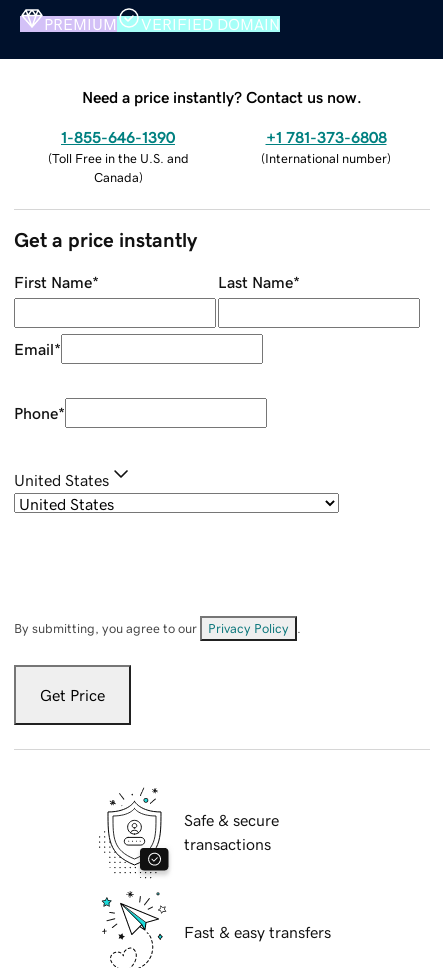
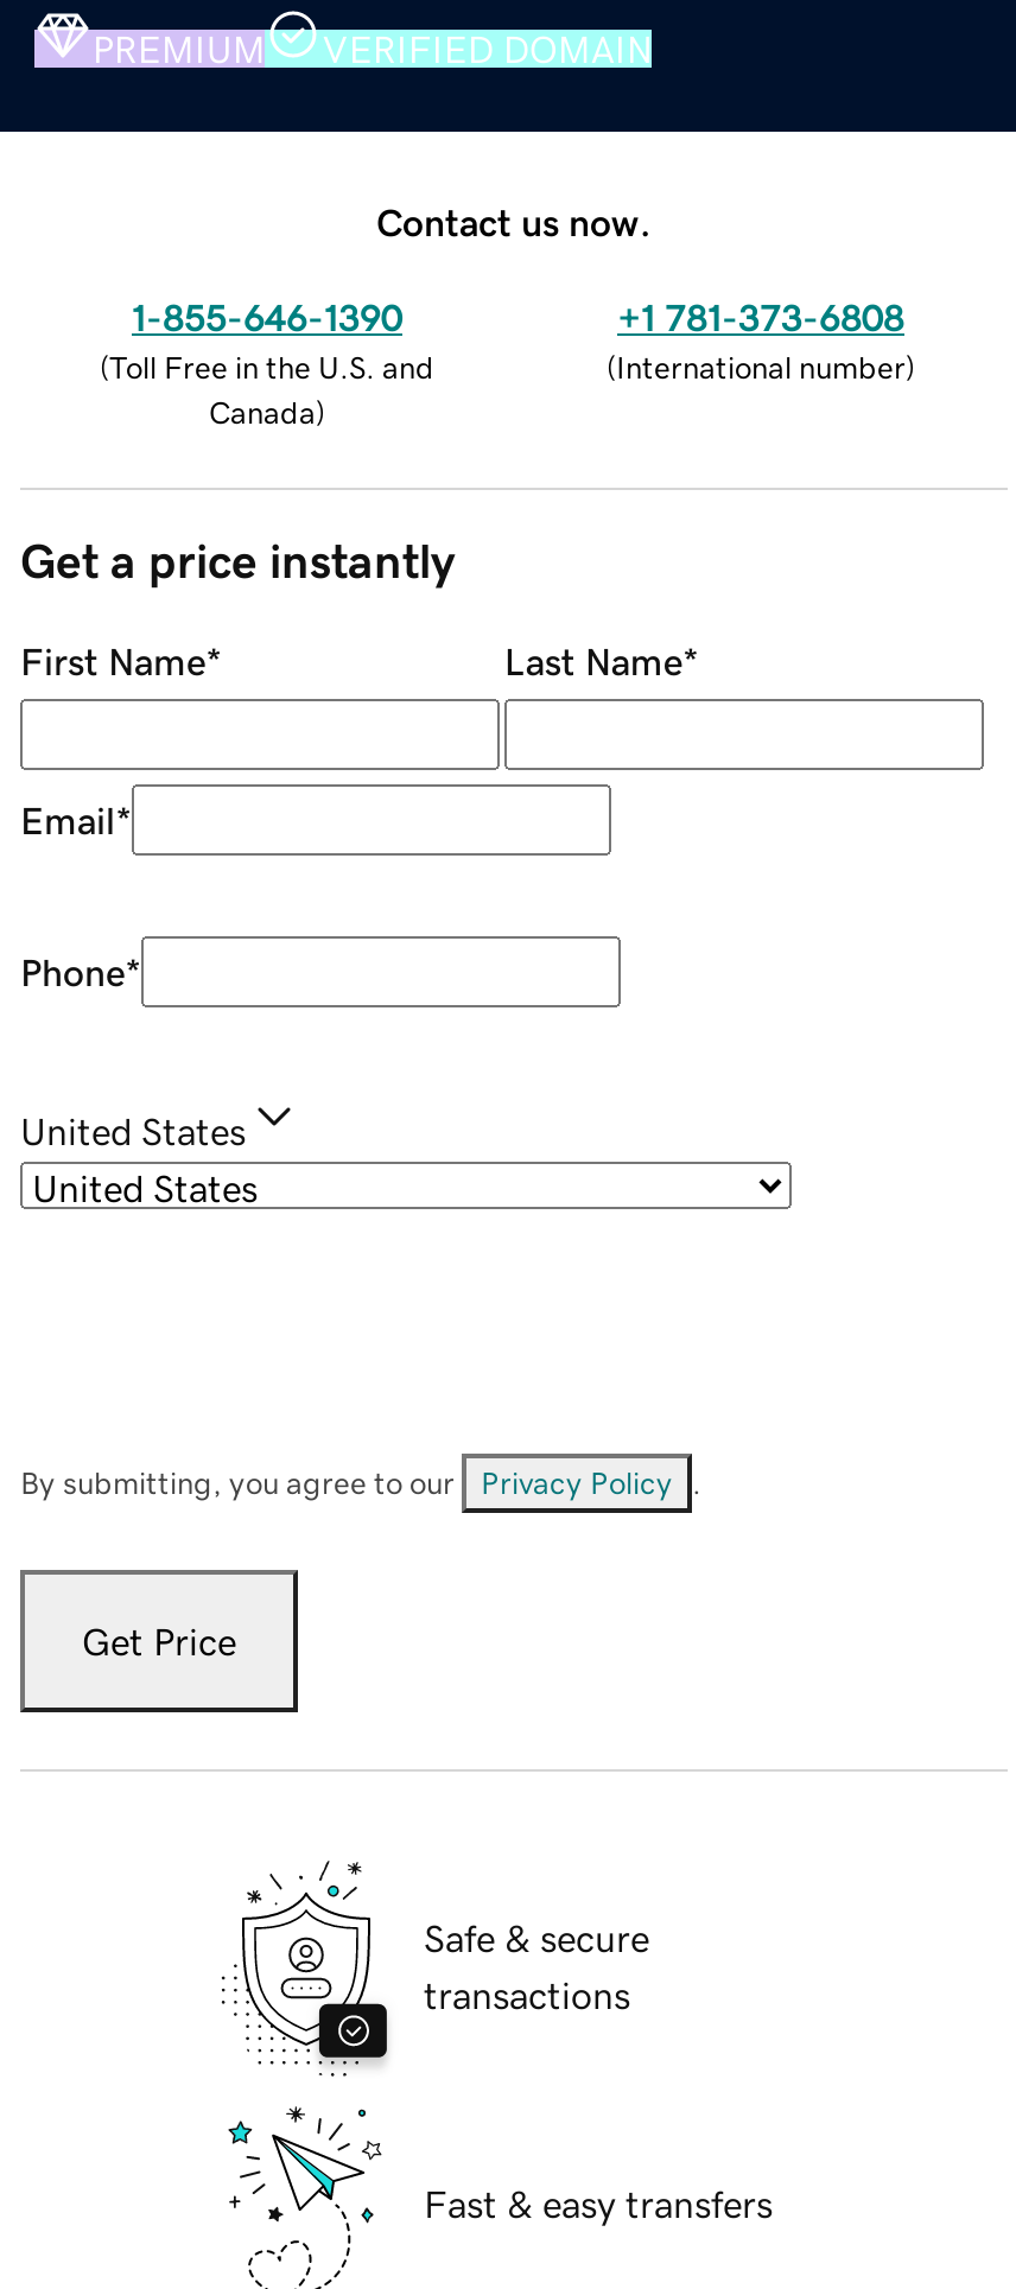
- Need a price instantly? Contact us now.
+ Contact us now.
